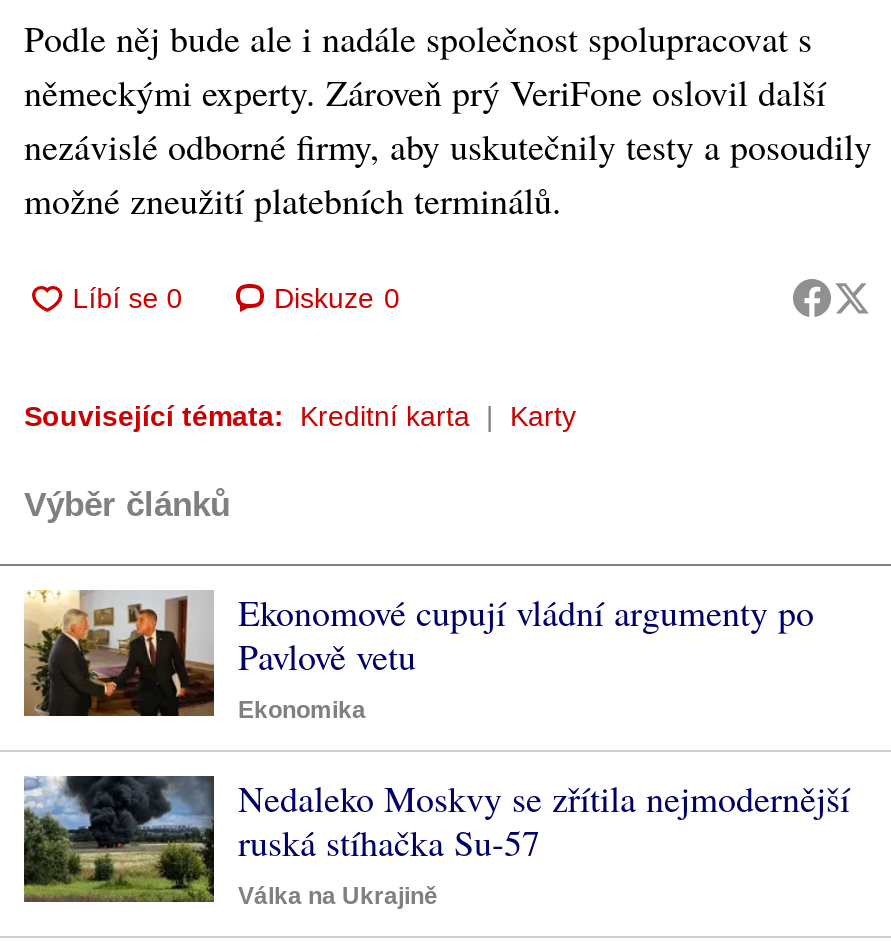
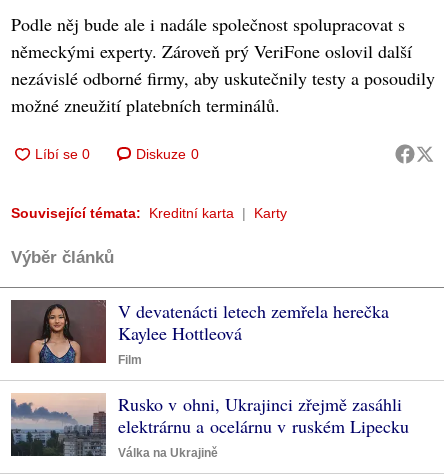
- [image]
- Ekonomové cupují vládní argumenty po
- Pavlově vetu
- Ekonomika
+ [image]
+ V devatenácti letech zemřela herečka
+ Kaylee Hottleová
+ Film

- [image]
- Nedaleko Moskvy se zřítila nejmodernější
- ruská stíhačka Su-57
+ [image]
+ Rusko v ohni, Ukrajinci zřejmě zasáhli
+ elektrárnu a ocelárnu v ruském Lipecku
